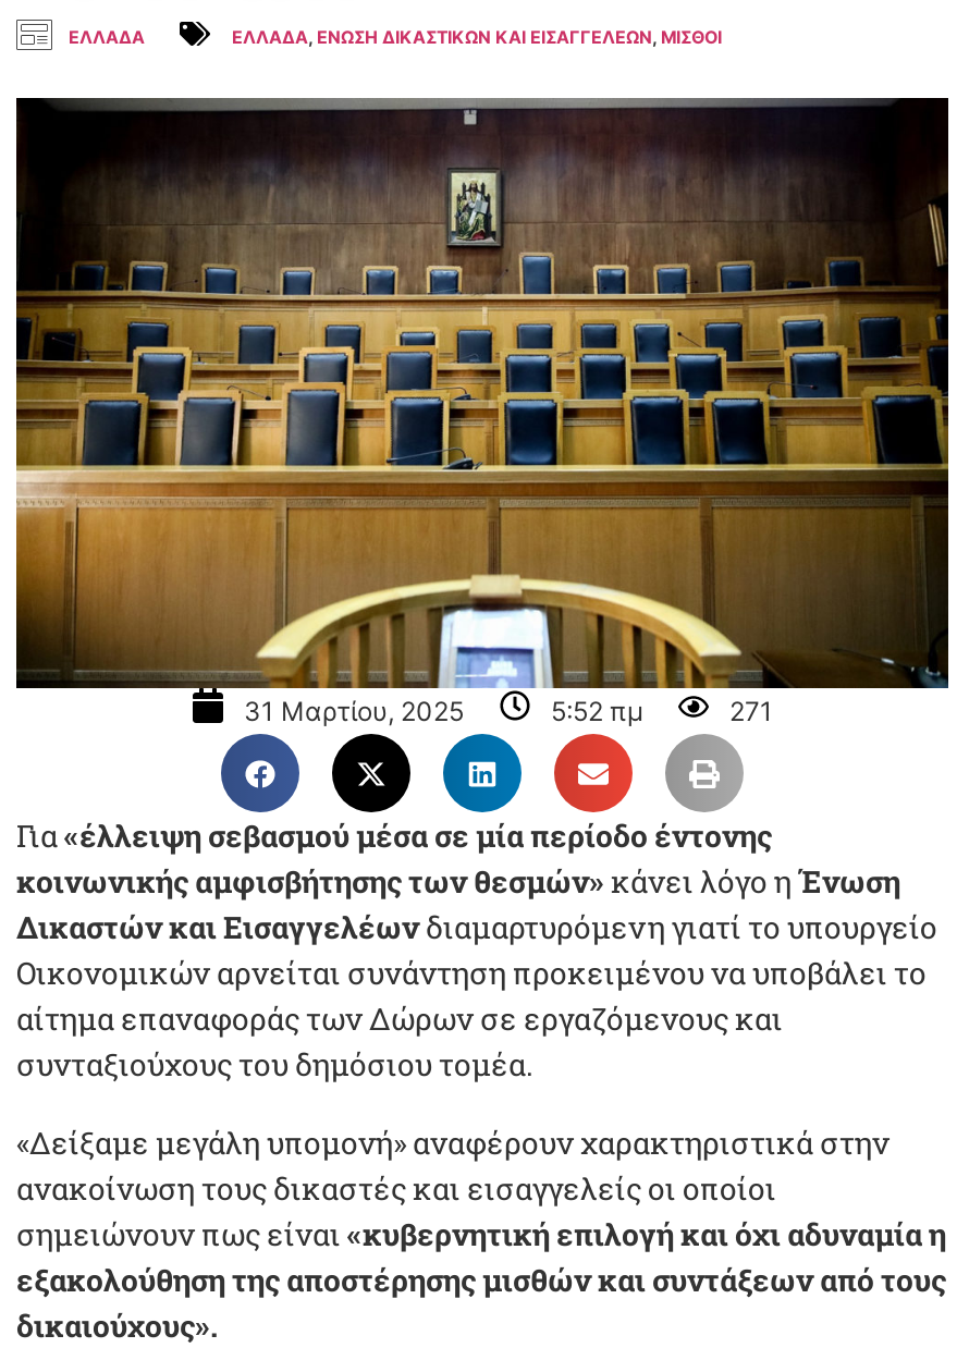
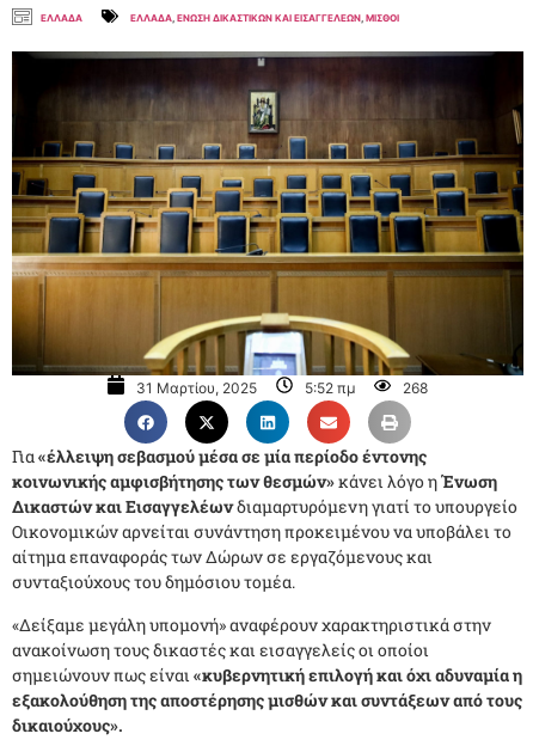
- 271
+ 268
